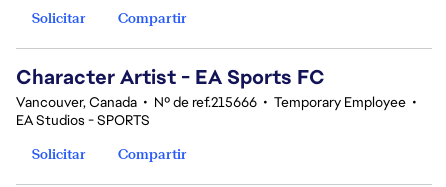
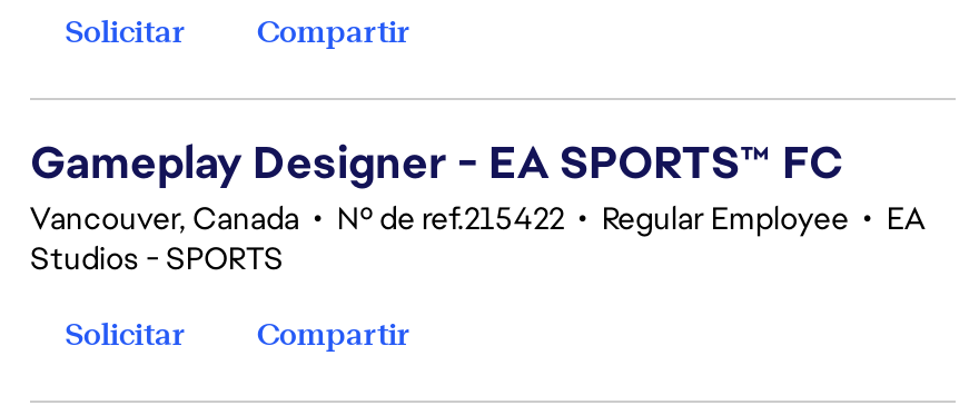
- Character Artist - EA Sports FC
- Vancouver, Canada • Nº de ref.215666 • Temporary Employee •
- EA Studios - SPORTS
+ Gameplay Designer - EA SPORTS™ FC
+ Vancouver, Canada • Nº de ref.215422 • Regular Employee • EA
+ Studios - SPORTS
